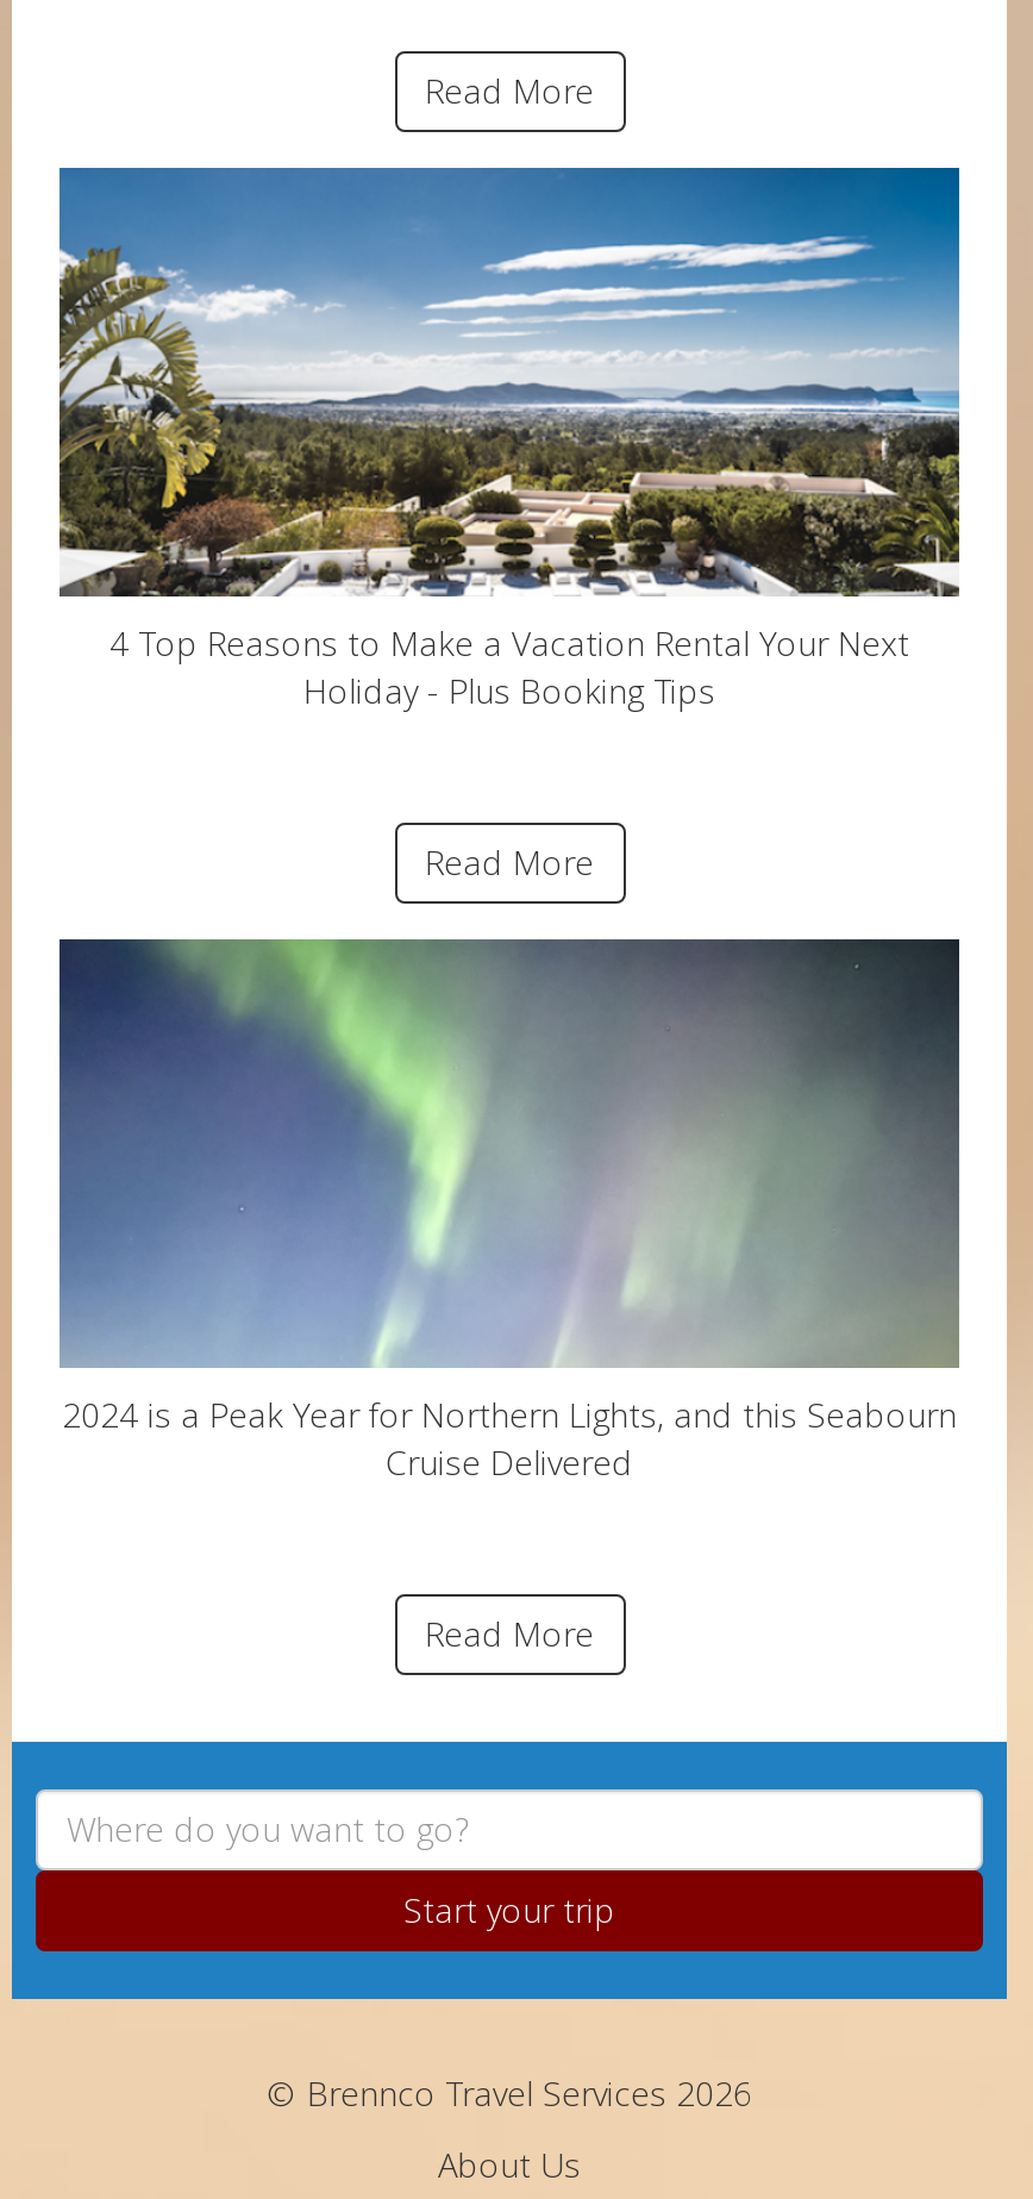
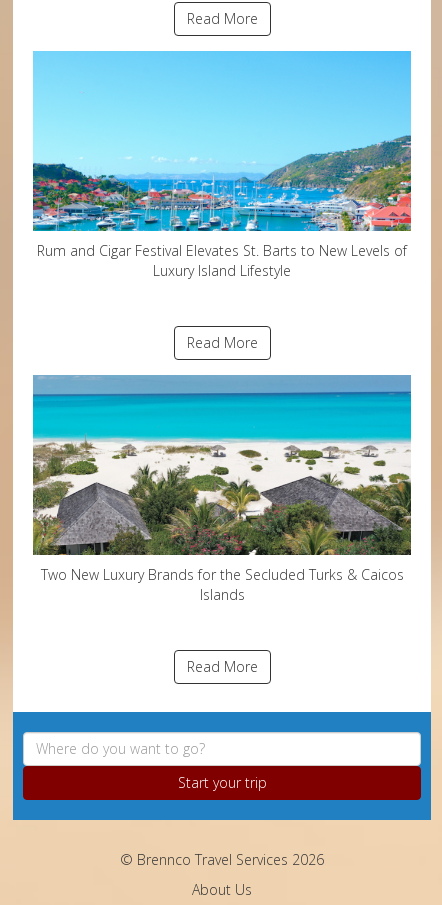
- [image]
- 4 Top Reasons to Make a Vacation Rental Your Next
- Holiday - Plus Booking Tips
+ [image]
+ Rum and Cigar Festival Elevates St. Barts to New Levels of
+ Luxury Island Lifestyle

- [image]
- 2024 is a Peak Year for Northern Lights, and this Seabourn
- Cruise Delivered
+ [image]
+ Two New Luxury Brands for the Secluded Turks & Caicos
+ Islands
